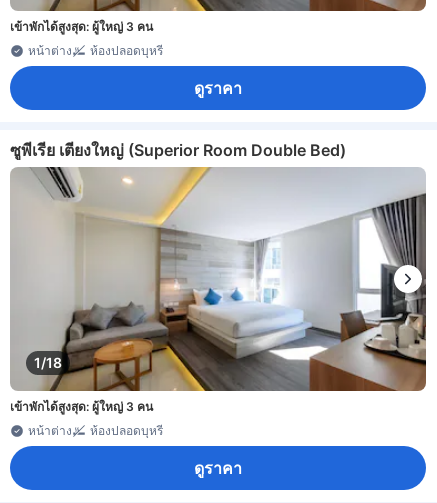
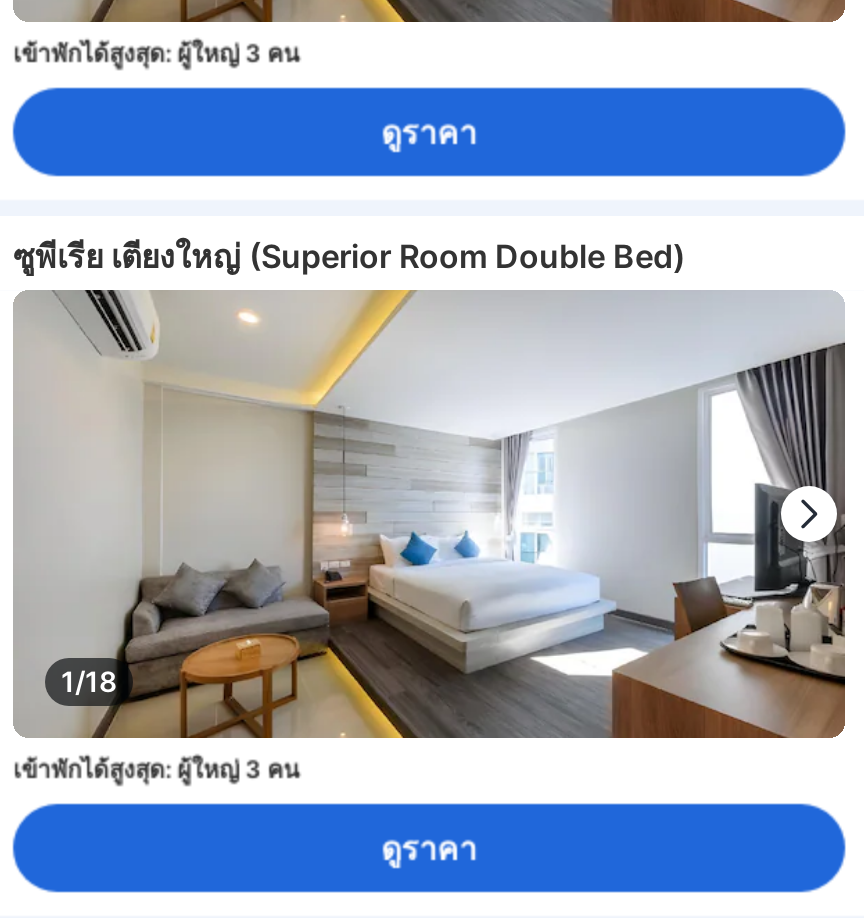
- หน้าต่าง
- ห้องปลอดบุหรี่

- หน้าต่าง
- ห้องปลอดบุหรี่
